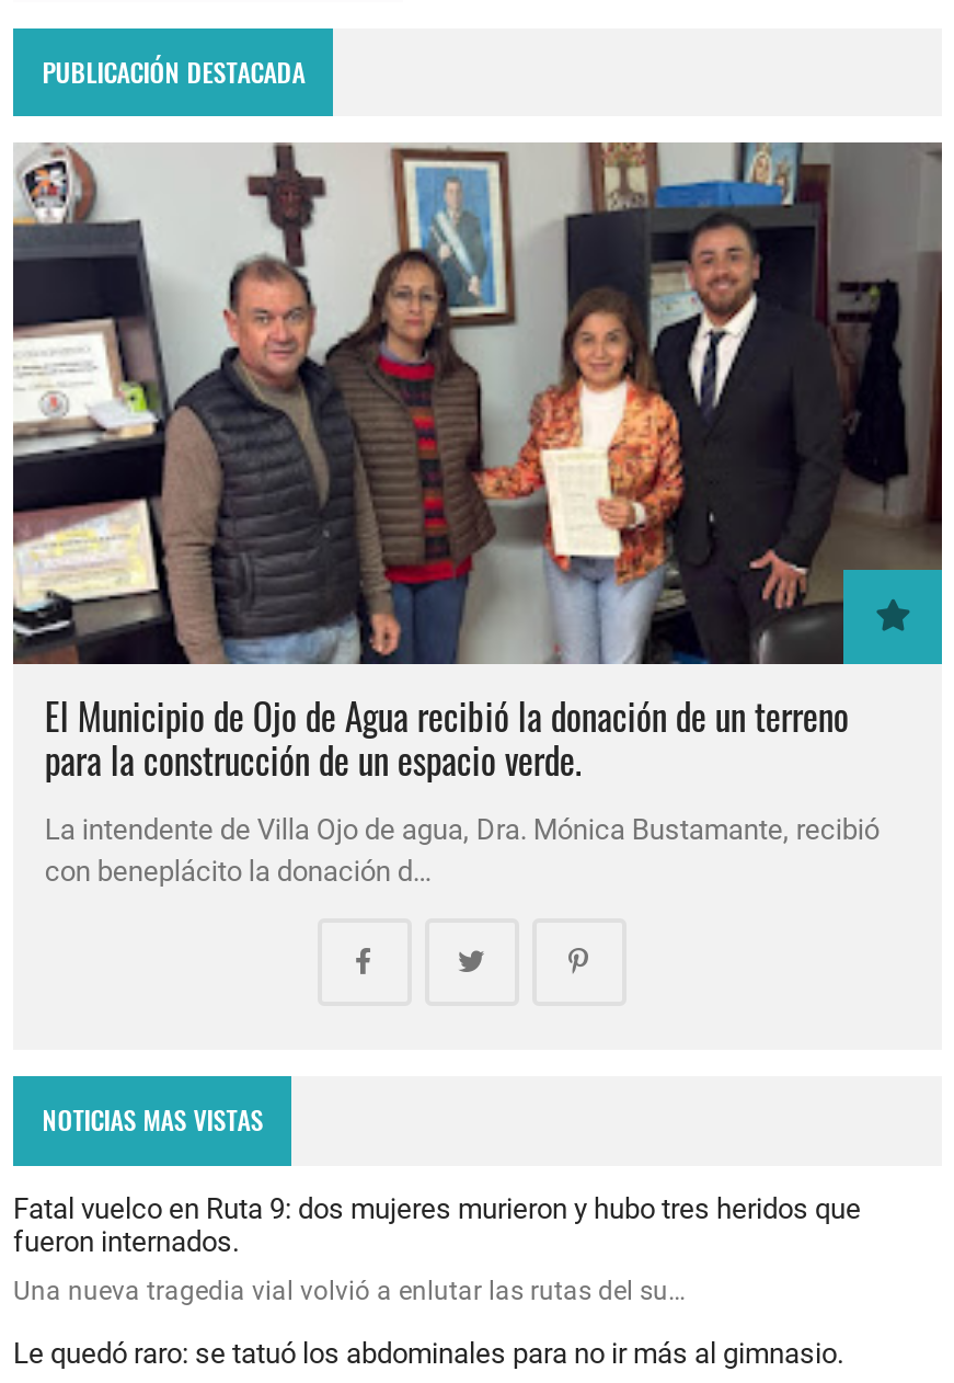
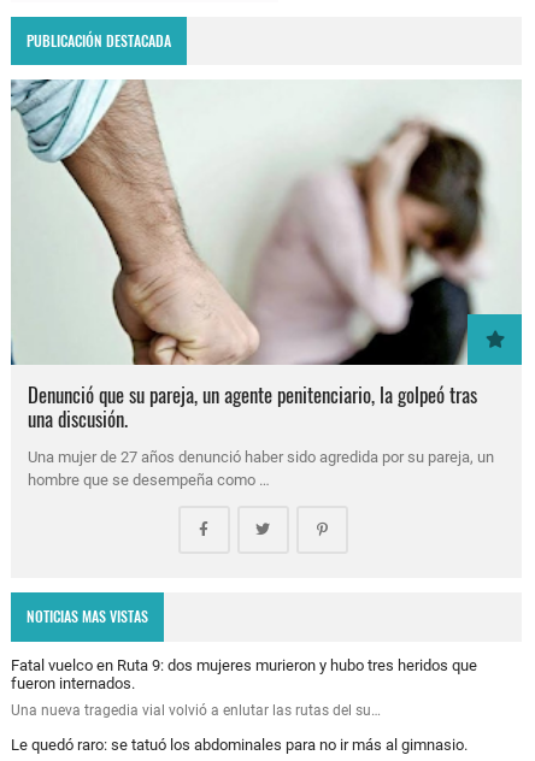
- [image]
- El Municipio de Ojo de Agua recibió la donación de un terreno
- para la construcción de un espacio verde.
+ [image]
+ Denunció que su pareja, un agente penitenciario, la golpeó tras
+ una discusión.

- La intendente de Villa Ojo de agua, Dra. Mónica Bustamante, recibió
- con beneplácito la donación d…
+ Una mujer de 27 años denunció haber sido agredida por su pareja, un
+ hombre que se desempeña como …
